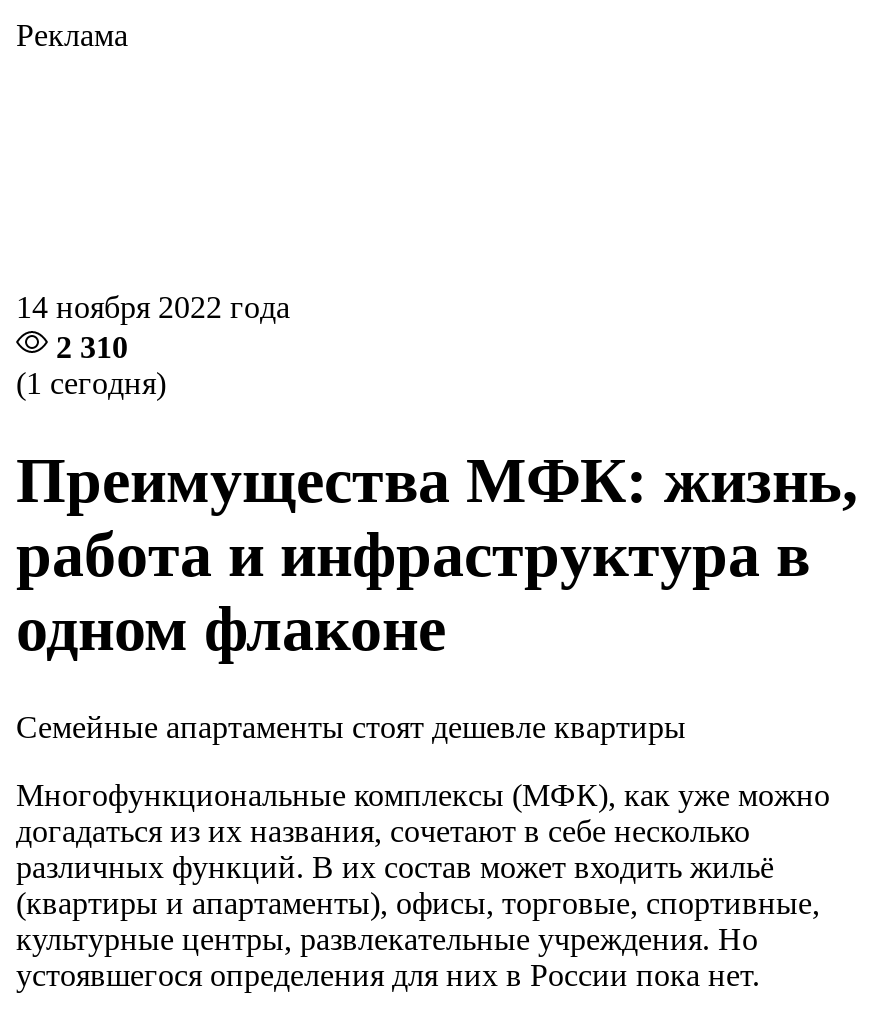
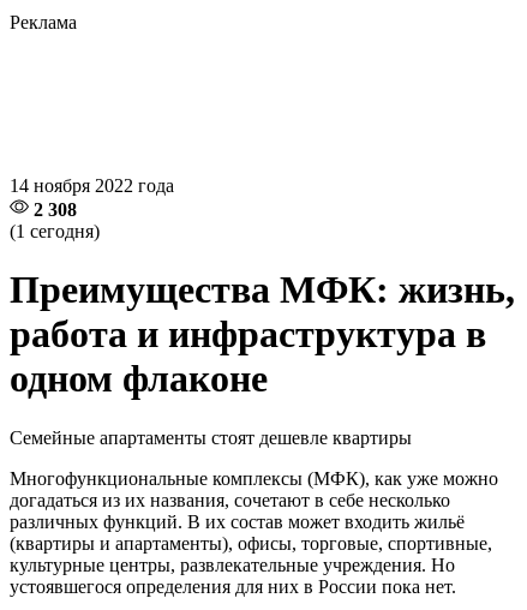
- 2 310
+ 2 308
